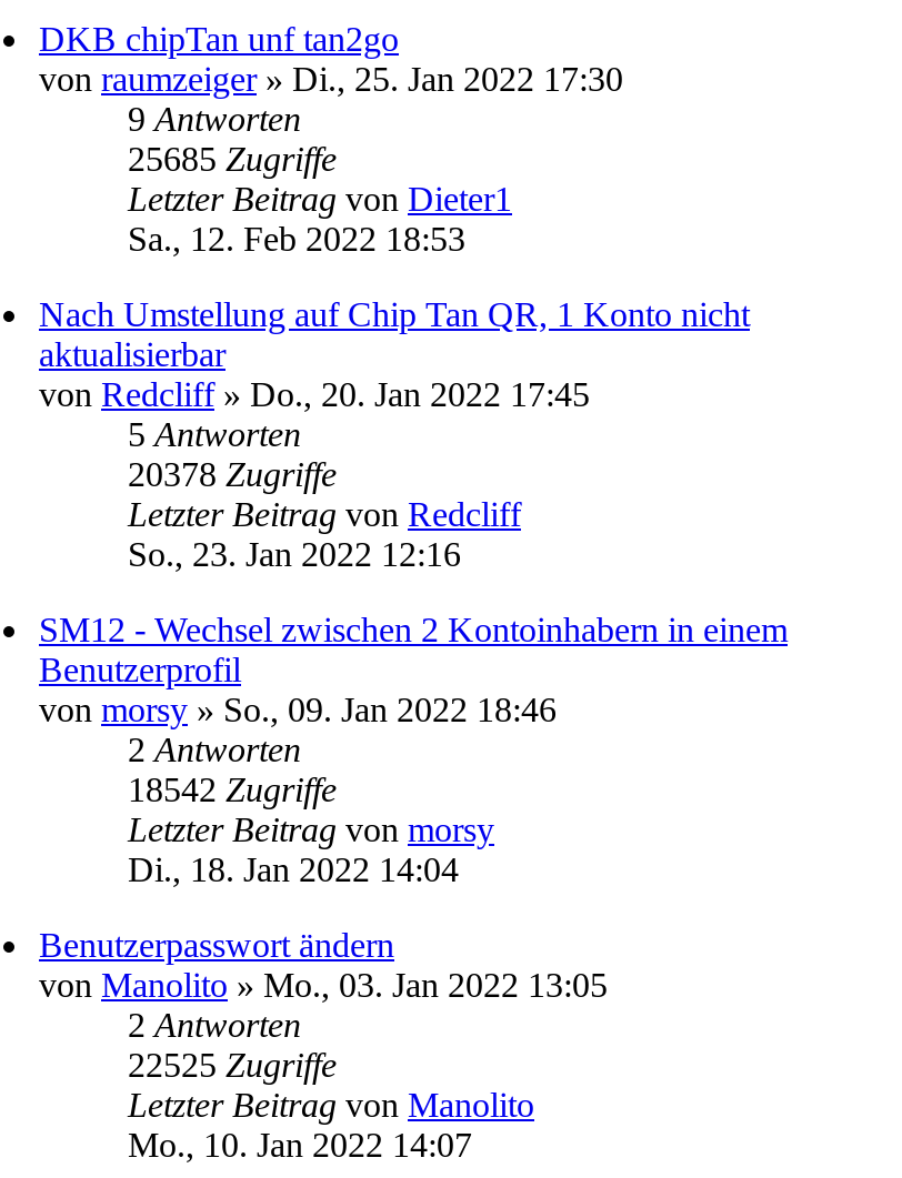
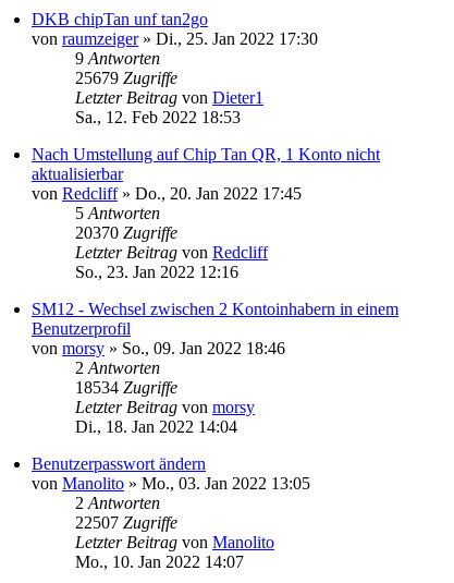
- 25685 Zugriffe
+ 25679 Zugriffe

- 20378 Zugriffe
+ 20370 Zugriffe

- 18542 Zugriffe
+ 18534 Zugriffe

- 22525 Zugriffe
+ 22507 Zugriffe
